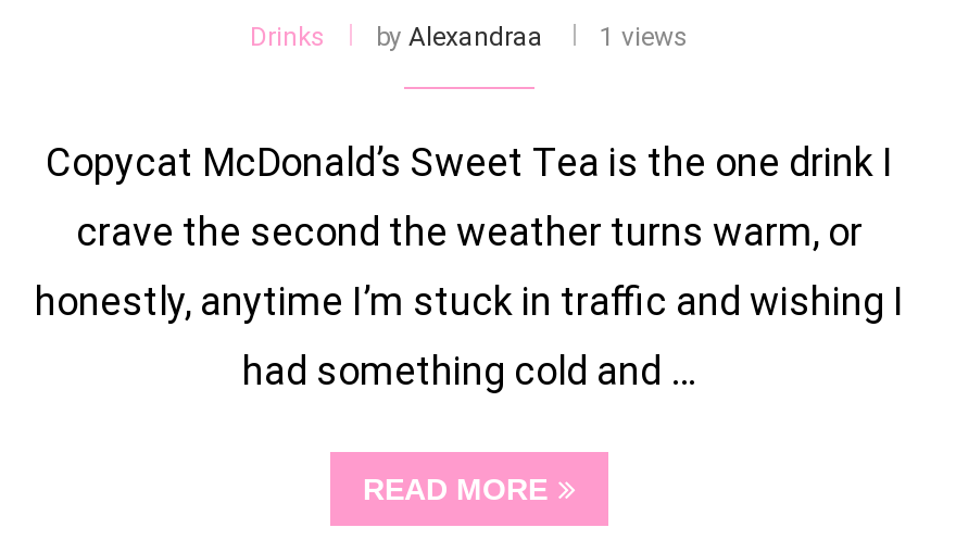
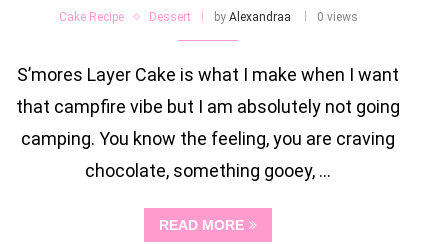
- Drinks
+ Cake Recipe
+ Dessert

- 1 views
+ 0 views

- Copycat McDonald’s Sweet Tea is the one drink I
+ S’mores Layer Cake is what I make when I want

- crave the second the weather turns warm, or
+ that campfire vibe but I am absolutely not going

- honestly, anytime I’m stuck in traffic and wishing I
+ camping. You know the feeling, you are craving

- had something cold and …
+ chocolate, something gooey, …
